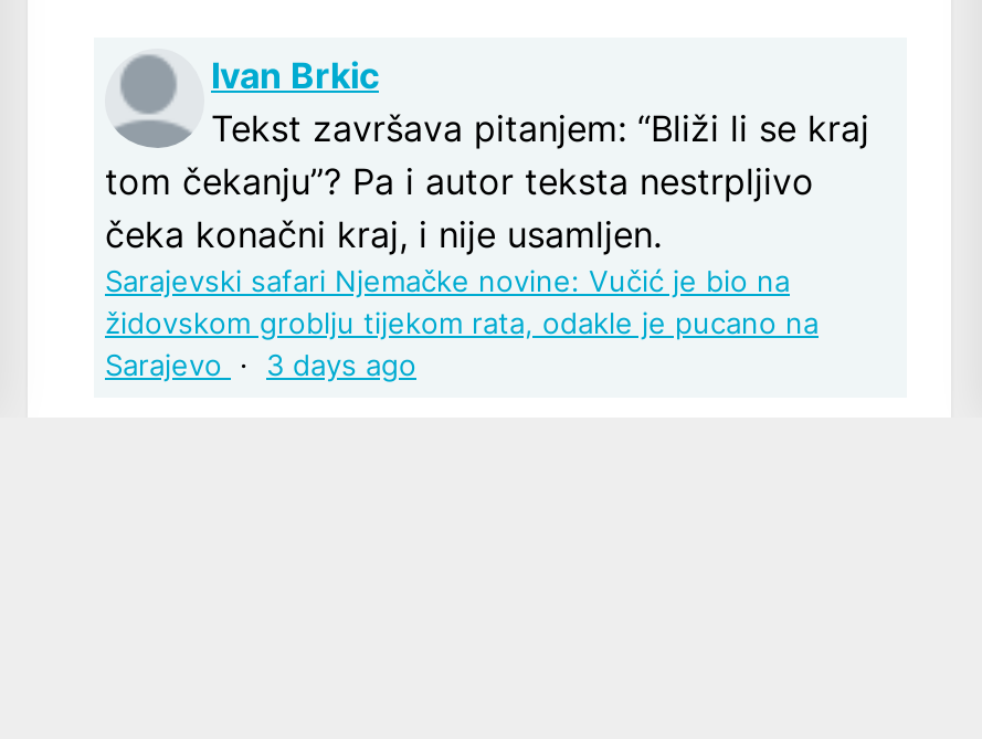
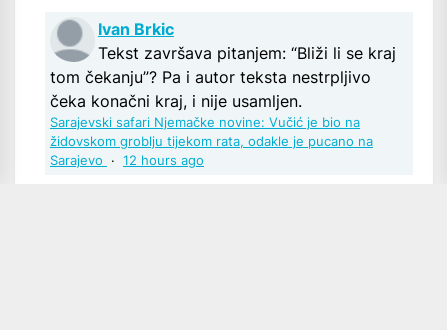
- Sarajevo · 3 days ago
+ Sarajevo · 12 hours ago
